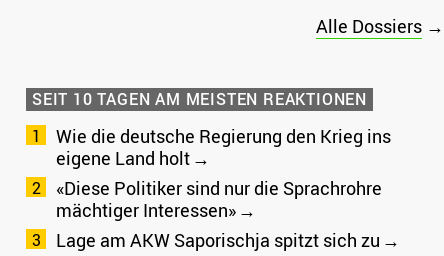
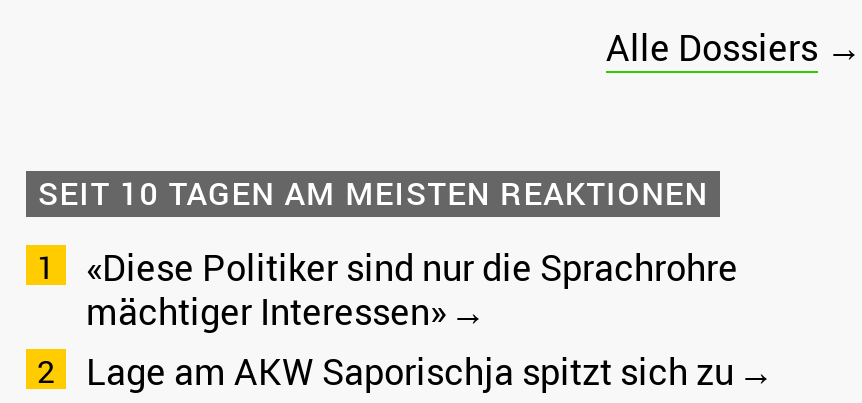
- Wie die deutsche Regierung den Krieg ins
- eigene Land holt
